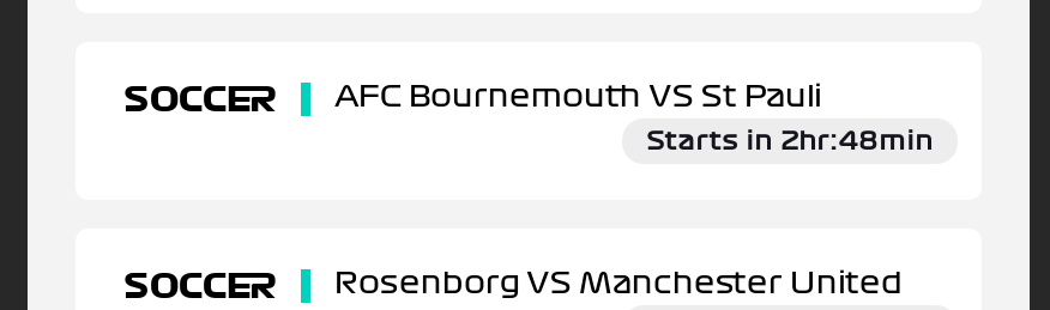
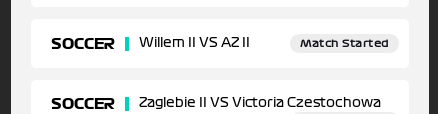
- AFC Bournemouth VS St Pauli
- Starts in 2hr:48min
+ Willem II VS AZ II
+ Match Started

- Rosenborg VS Manchester United
+ Zaglebie II VS Victoria Czestochowa
